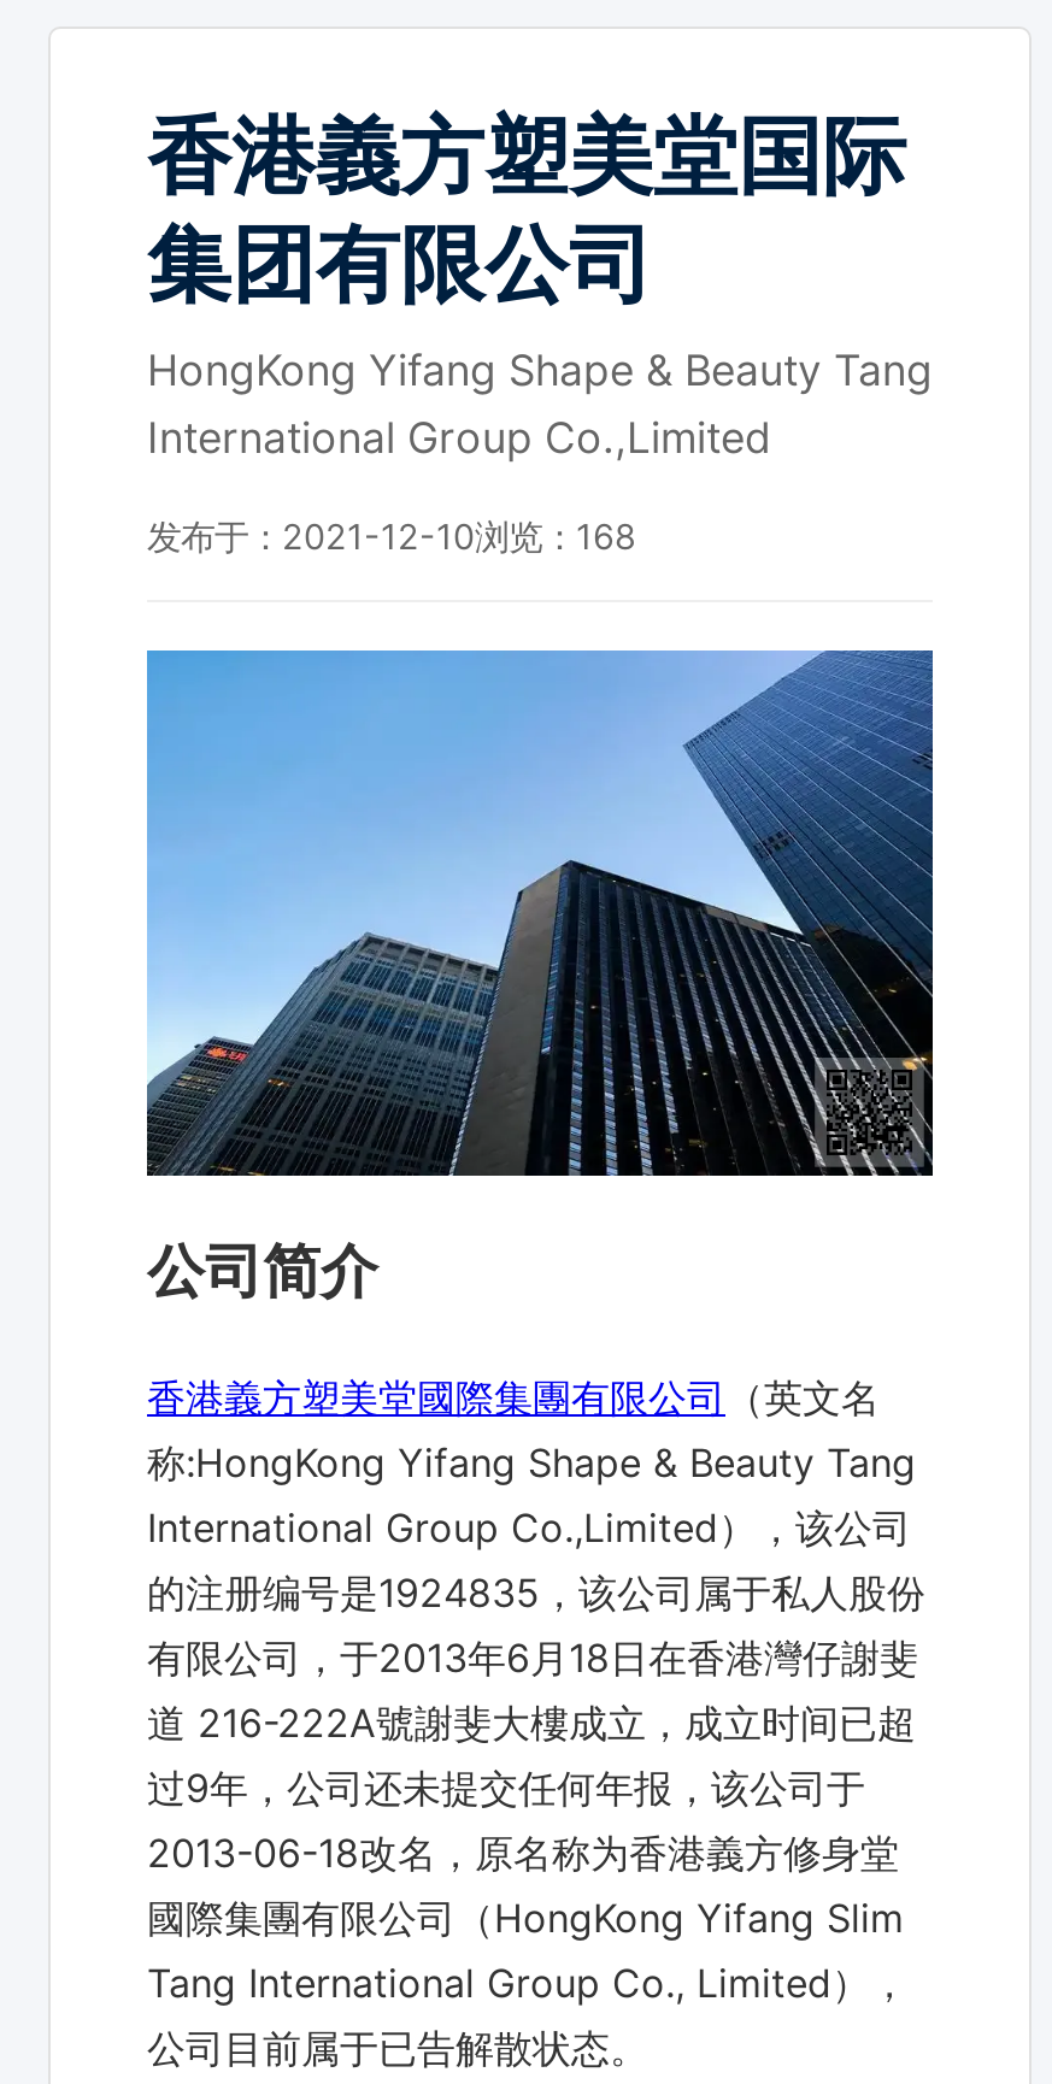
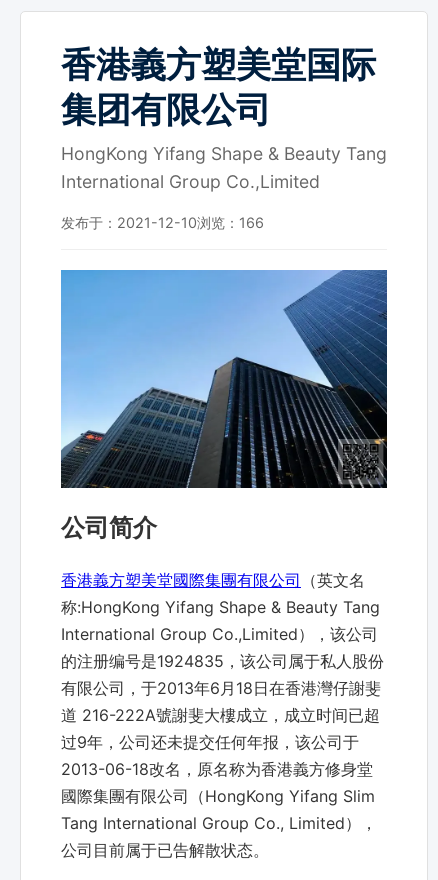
- 发布于：2021-12-10浏览：168
+ 发布于：2021-12-10浏览：166
